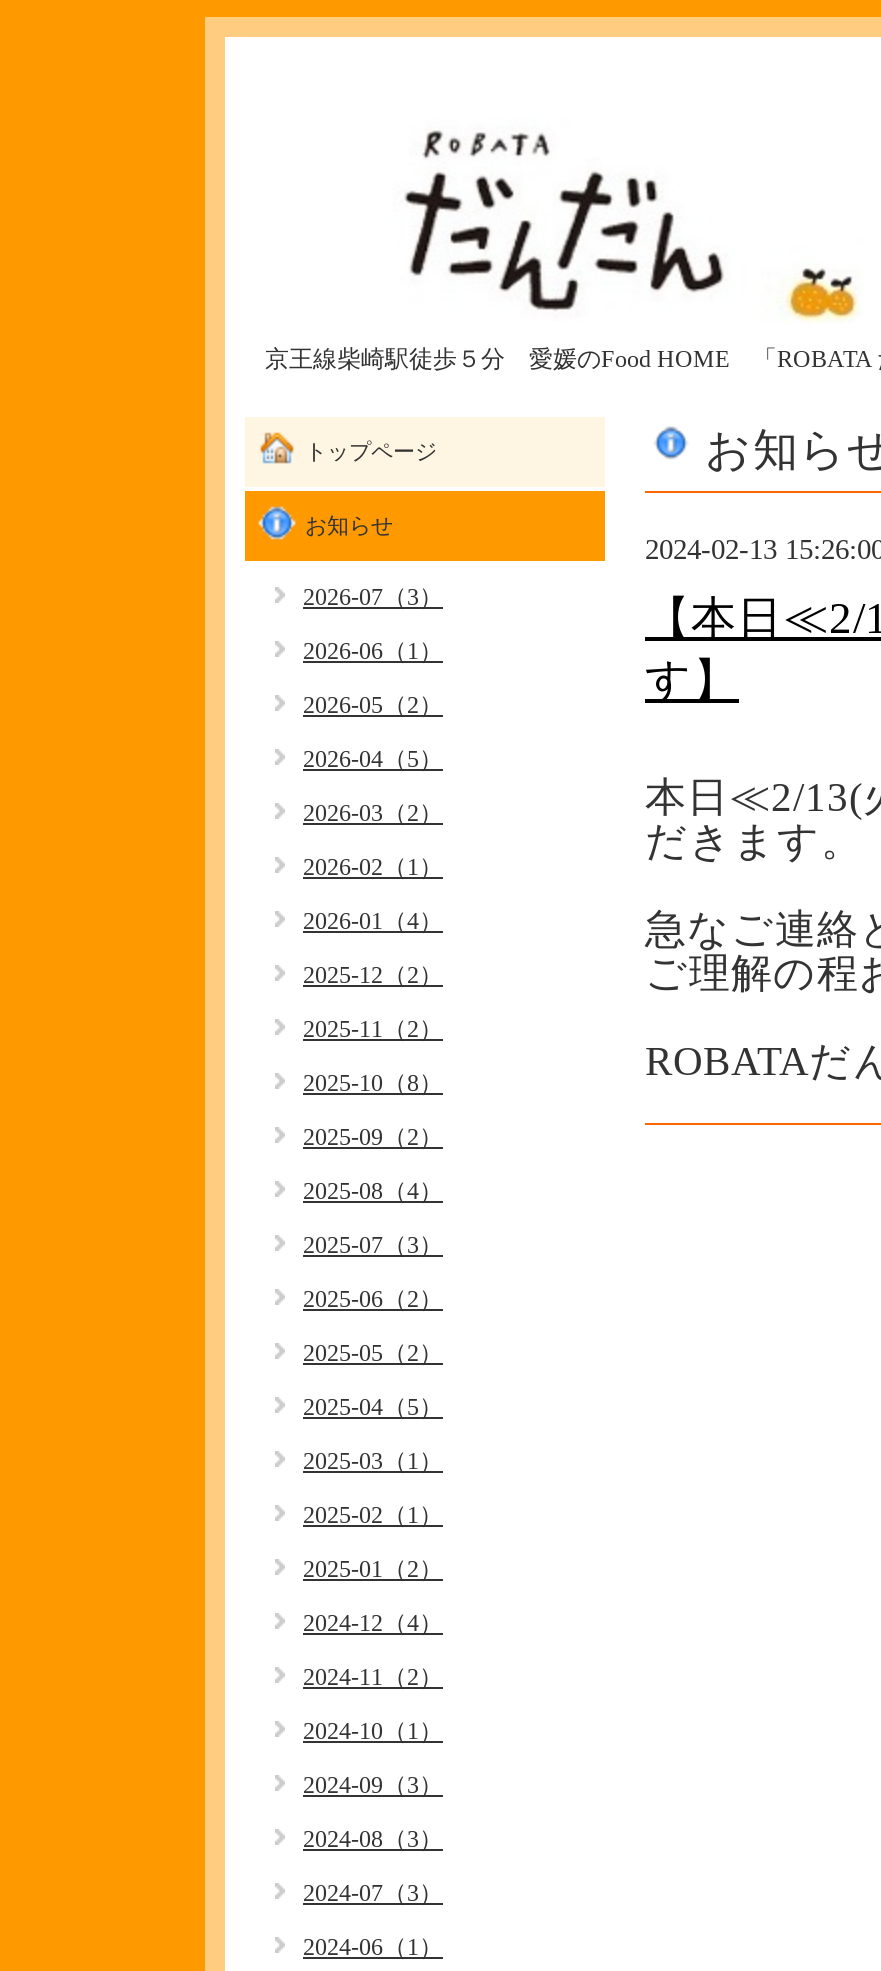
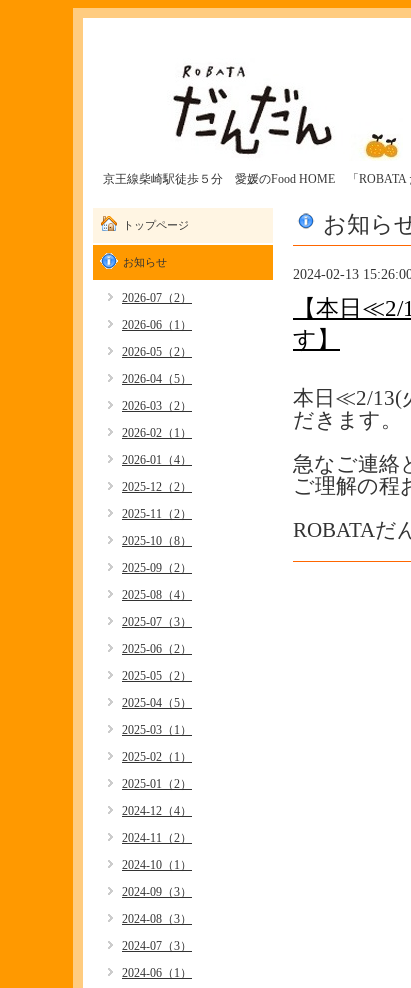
- 2026-07（3）
+ 2026-07（2）
